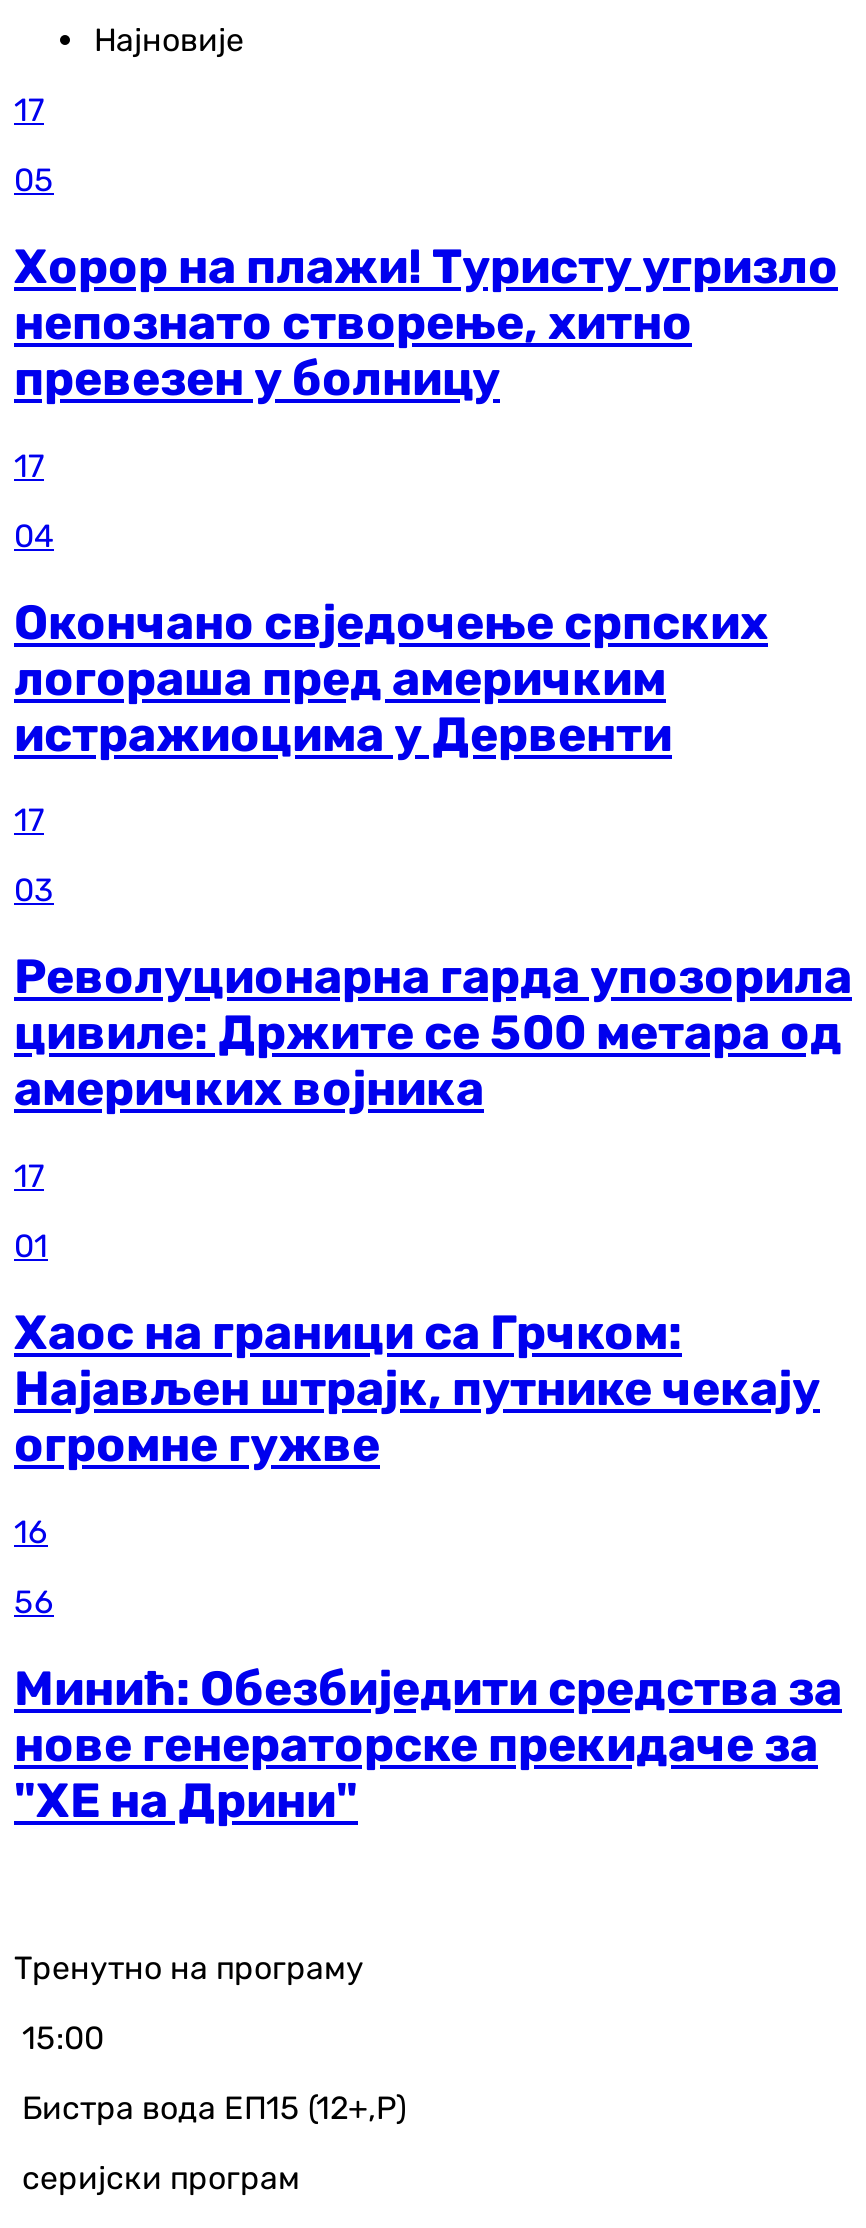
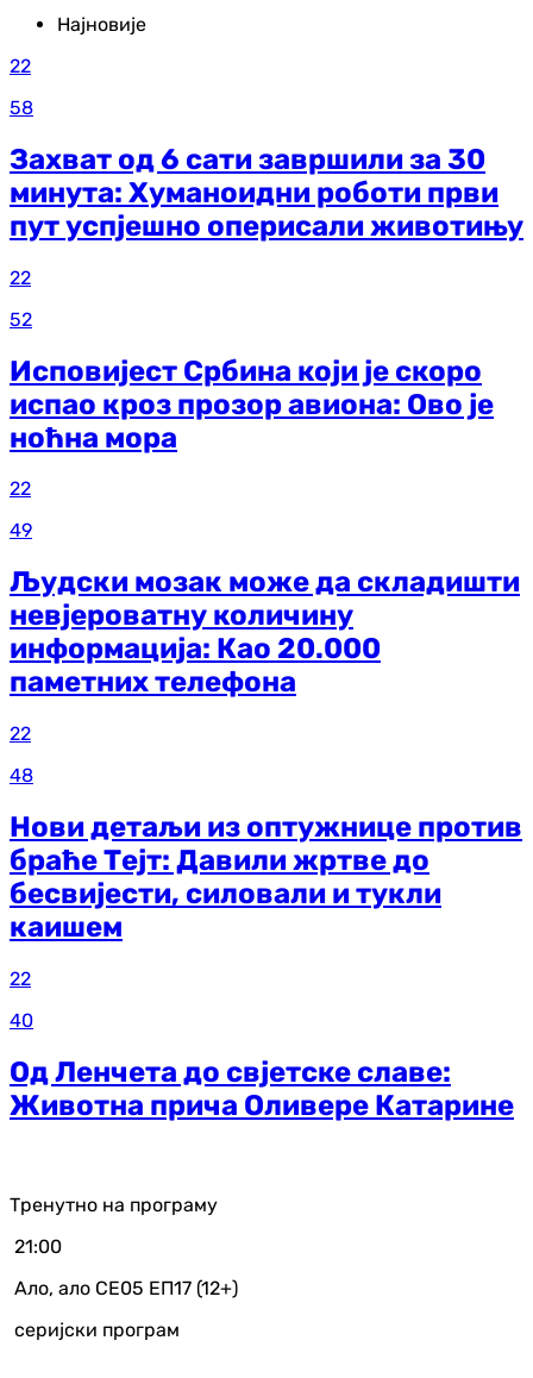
- 17
+ 22

- 05
+ 58

- Хорор на плажи! Туристу угризло
- непознато створење, хитно
- превезен у болницу
+ Захват од 6 сати завршили за 30
+ минута: Хуманоидни роботи први
+ пут успјешно оперисали животињу

- 17
+ 22

- 04
+ 52

- Окончано свједочење српских
- логораша пред америчким
- истражиоцима у Дервенти
+ Исповијест Србина који је скоро
+ испао кроз прозор авиона: Ово је
+ ноћна мора

- 17
+ 22

- 03
+ 49

- Револуционарна гарда упозорила
- цивиле: Држите се 500 метара од
- америчких војника
+ Људски мозак може да складишти
+ невјероватну количину
+ информација: Као 20.000
+ паметних телефона

- 17
+ 22

- 01
+ 48

- Хаос на граници са Грчком:
- Најављен штрајк, путнике чекају
- огромне гужве
+ Нови детаљи из оптужнице против
+ браће Тејт: Давили жртве до
+ бесвијести, силовали и тукли
+ каишем

- 16
+ 22

- 56
+ 40

- Минић: Обезбиједити средства за
- нове генераторске прекидаче за
- "ХE на Дрини"
+ Од Ленчета до свјетске славе:
+ Животна прича Оливере Катарине

- 15:00
+ 21:00

- Бистра вода ЕП15 (12+,Р)
+ Ало, ало СЕ05 ЕП17 (12+)
